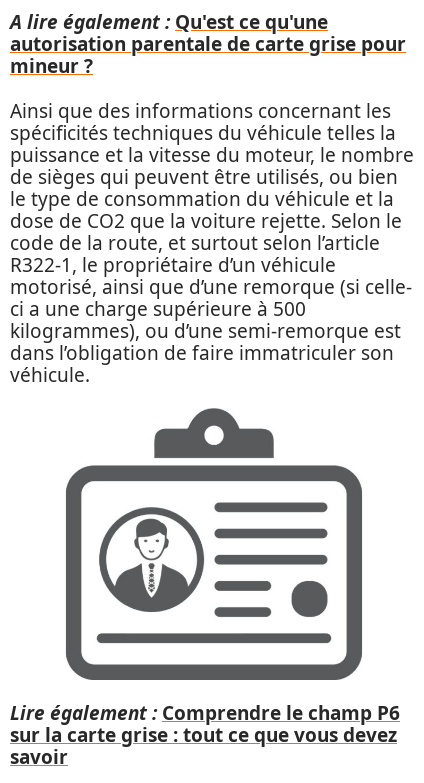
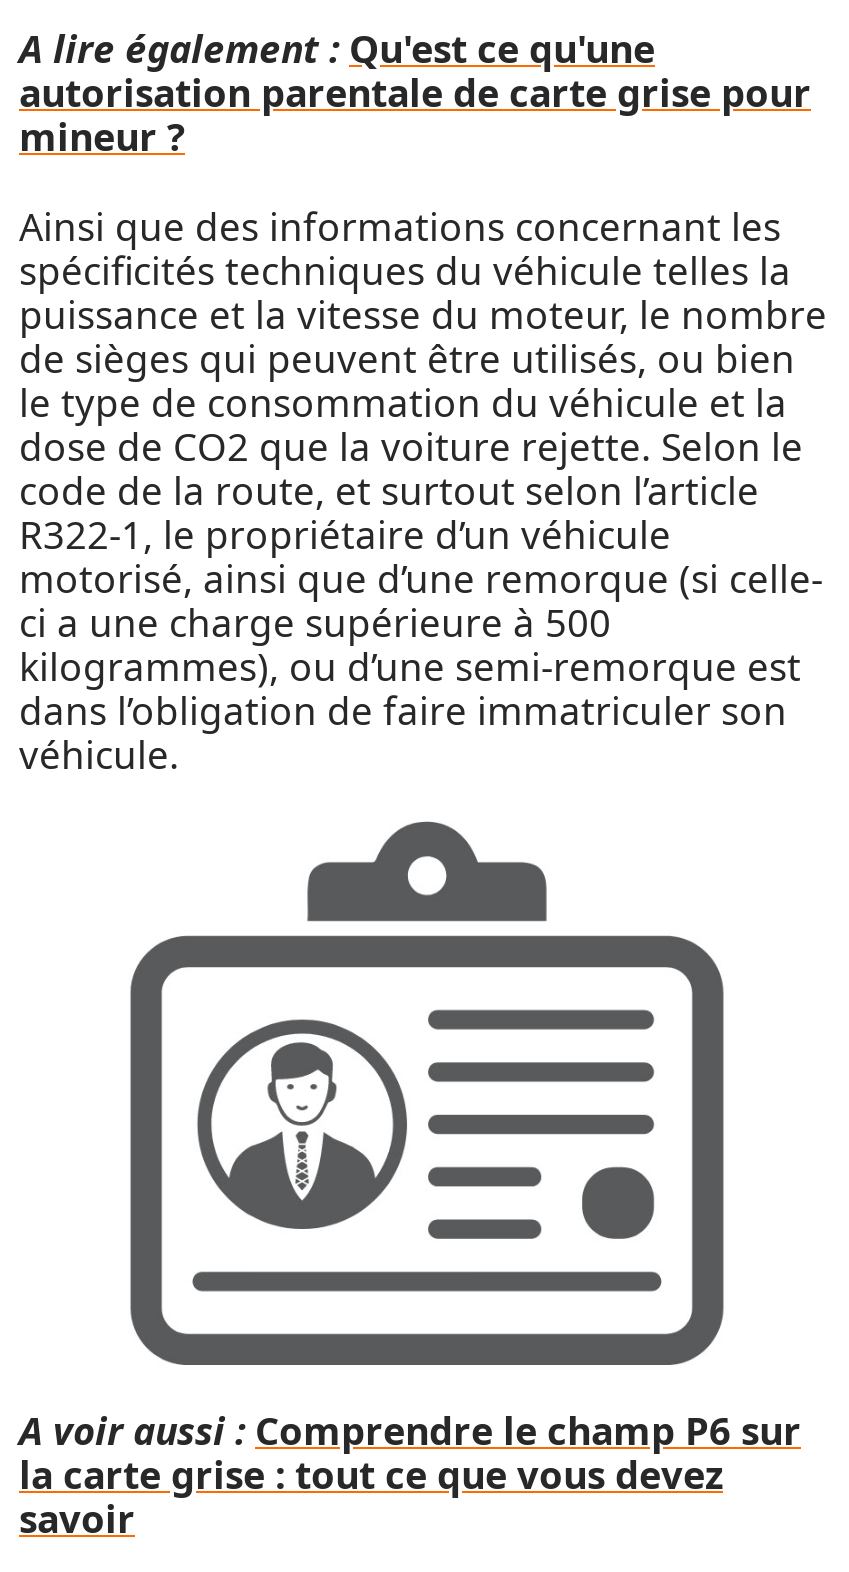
- Lire également : Comprendre le champ P6
- sur la carte grise : tout ce que vous devez
+ A voir aussi : Comprendre le champ P6 sur
+ la carte grise : tout ce que vous devez
